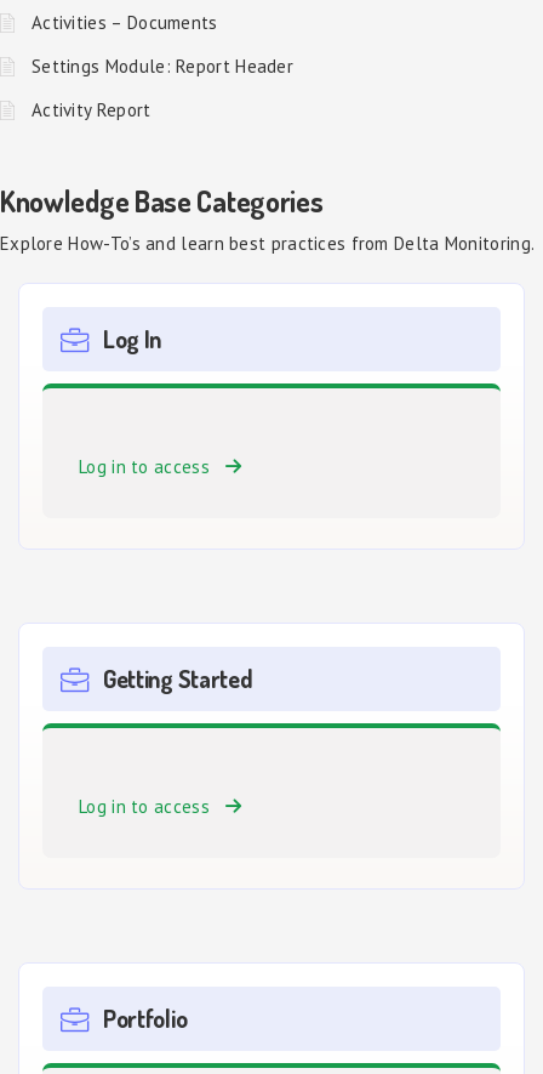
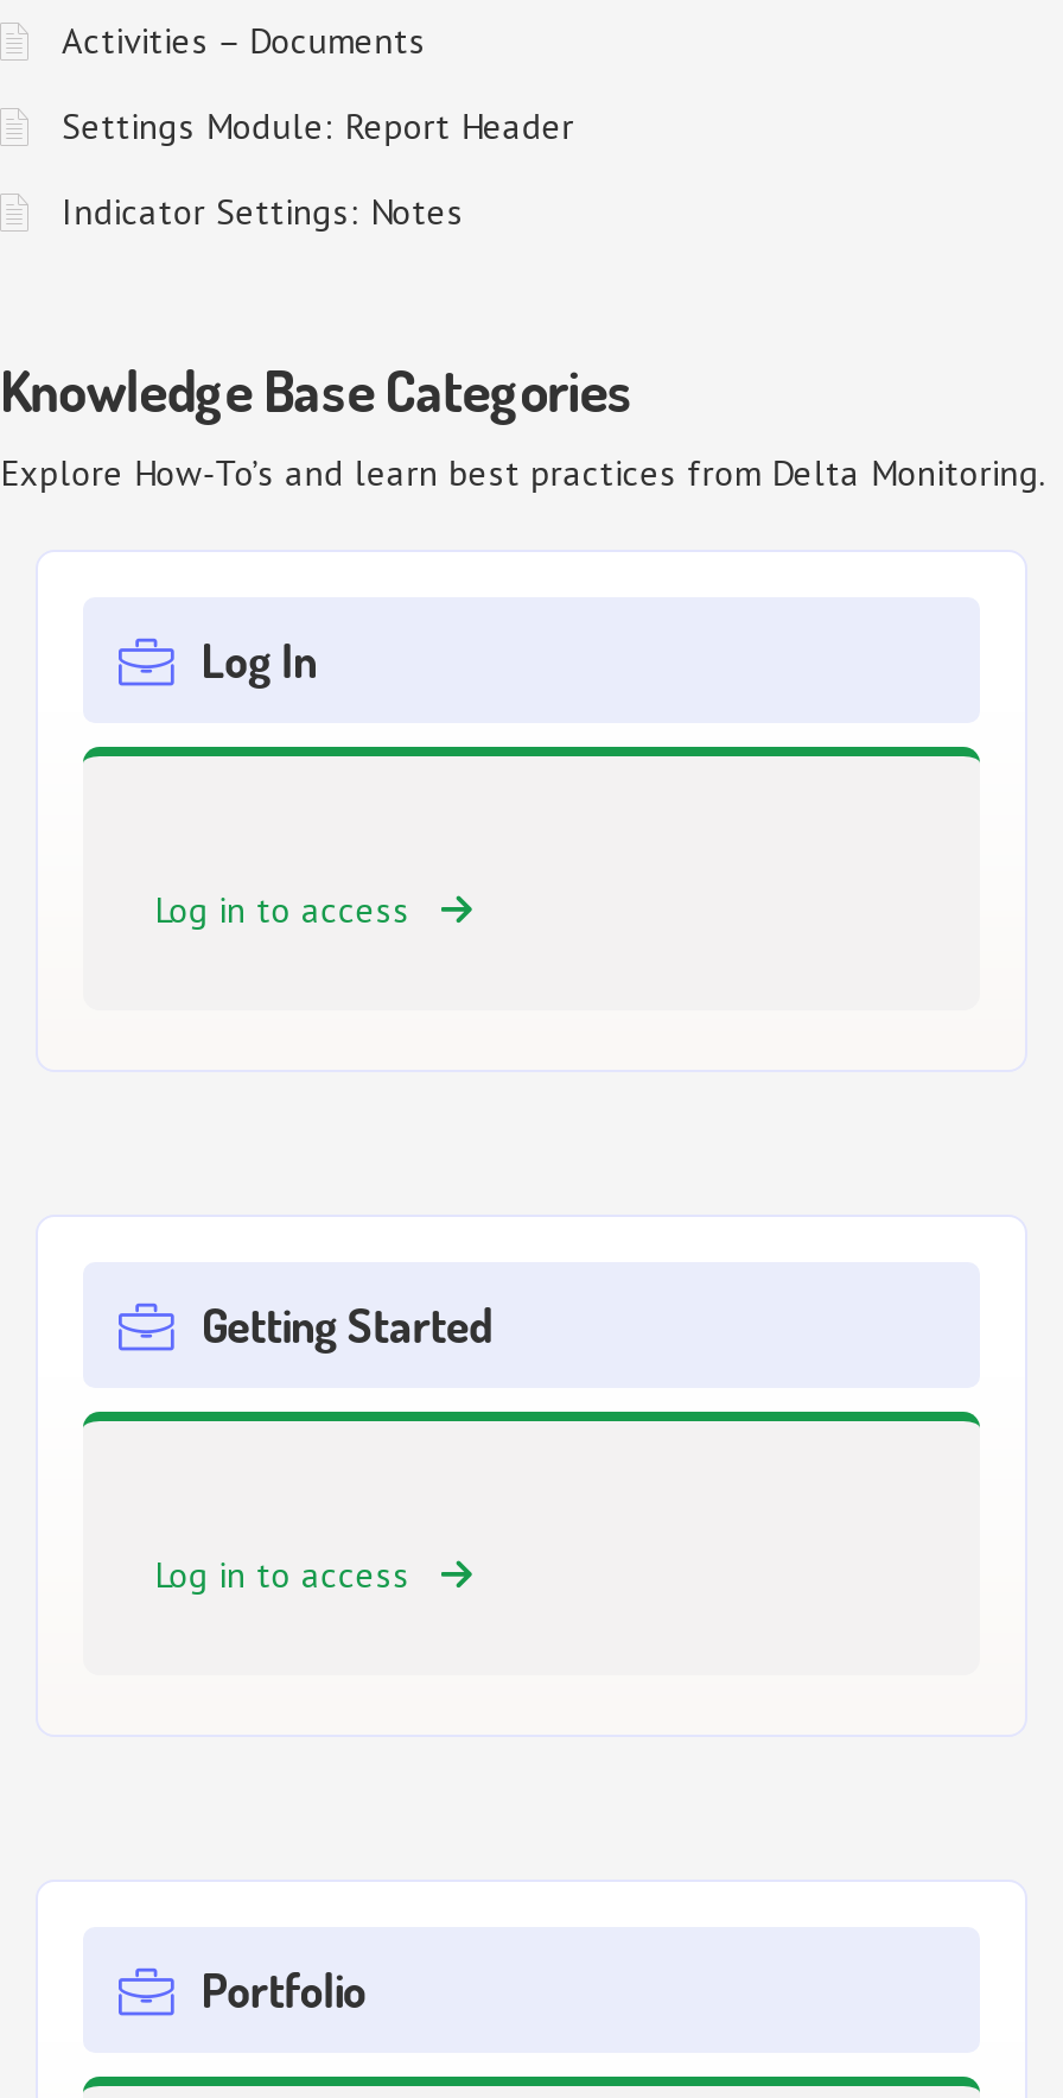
- Activity Report
+ Indicator Settings: Notes
